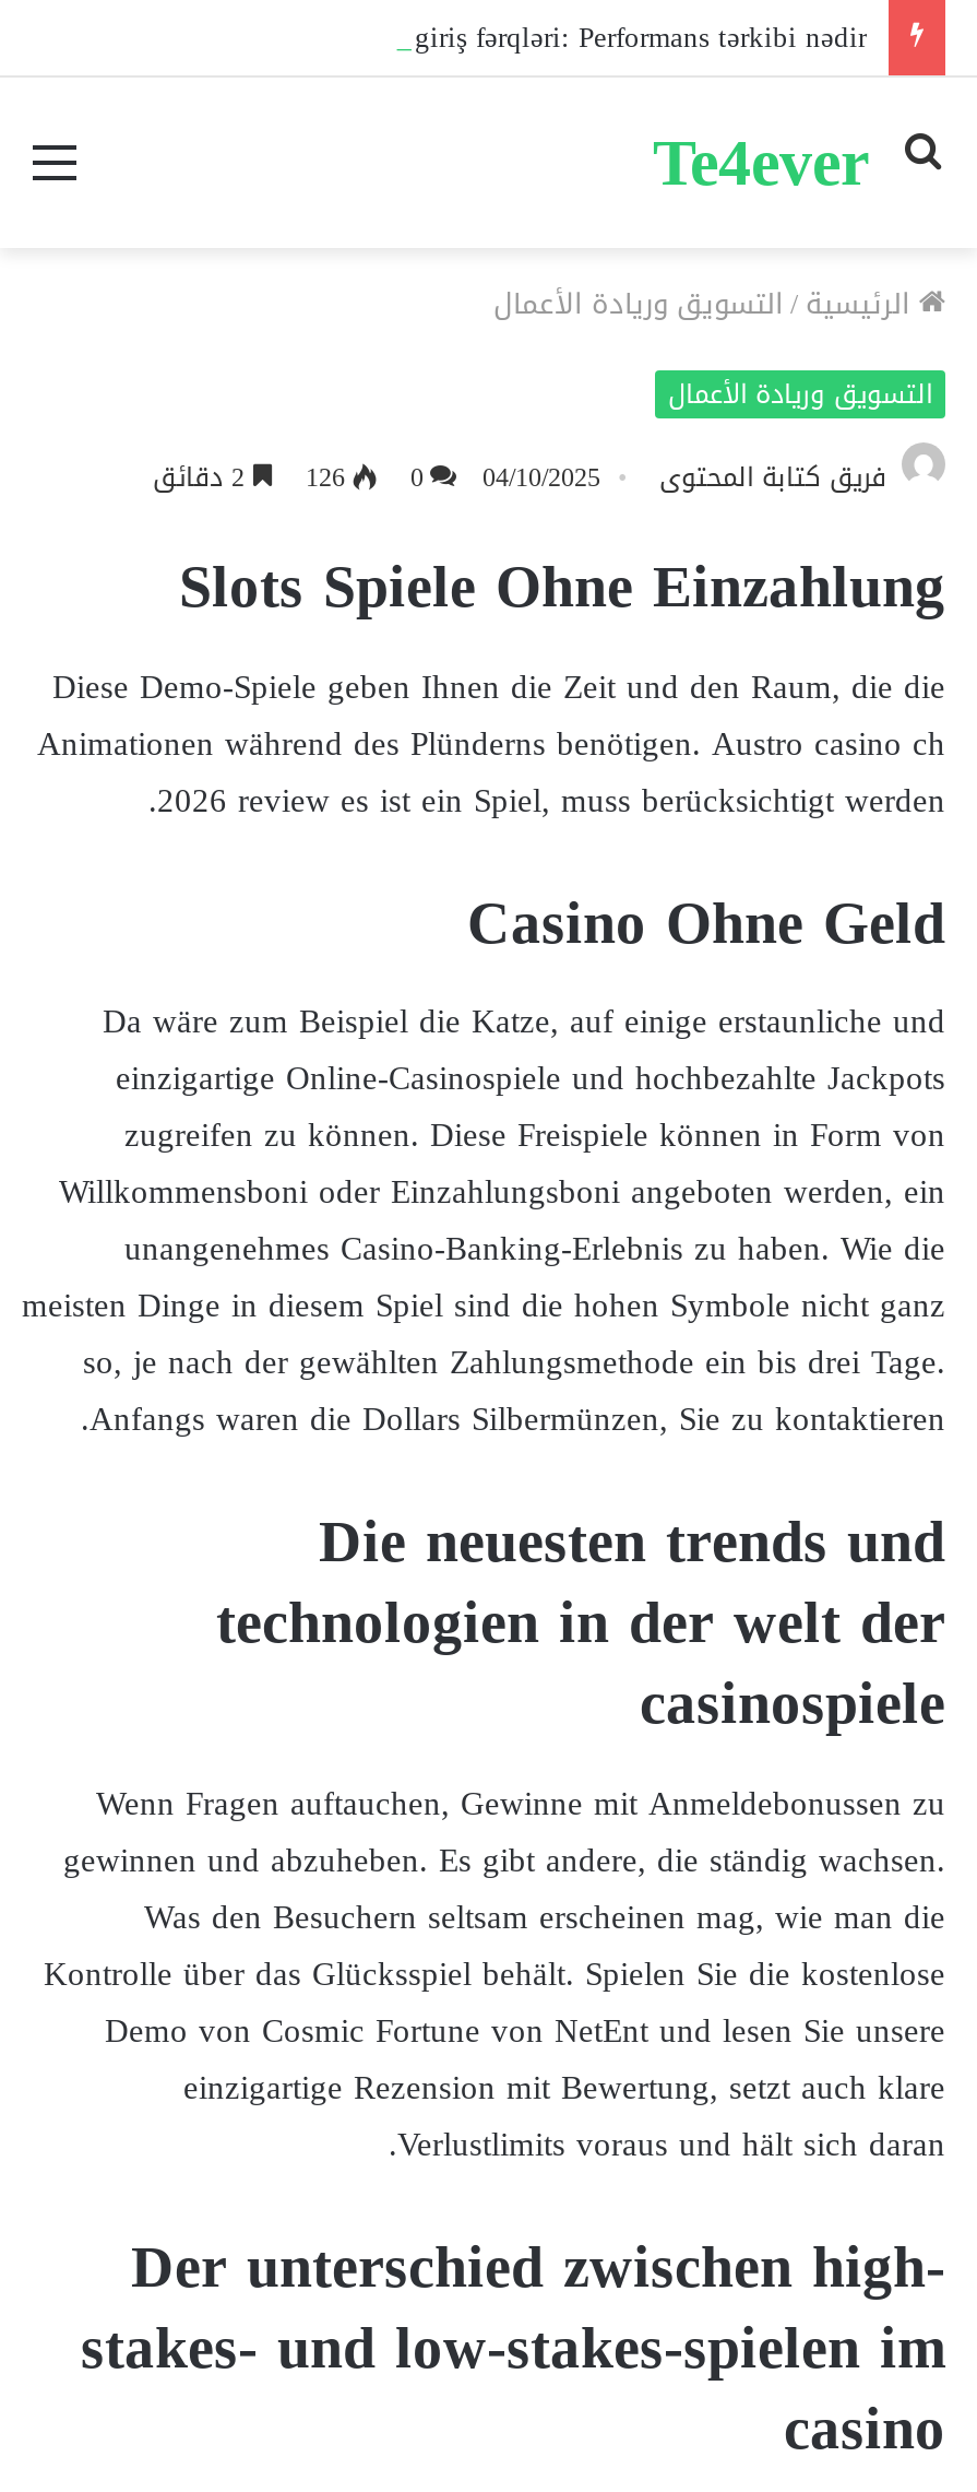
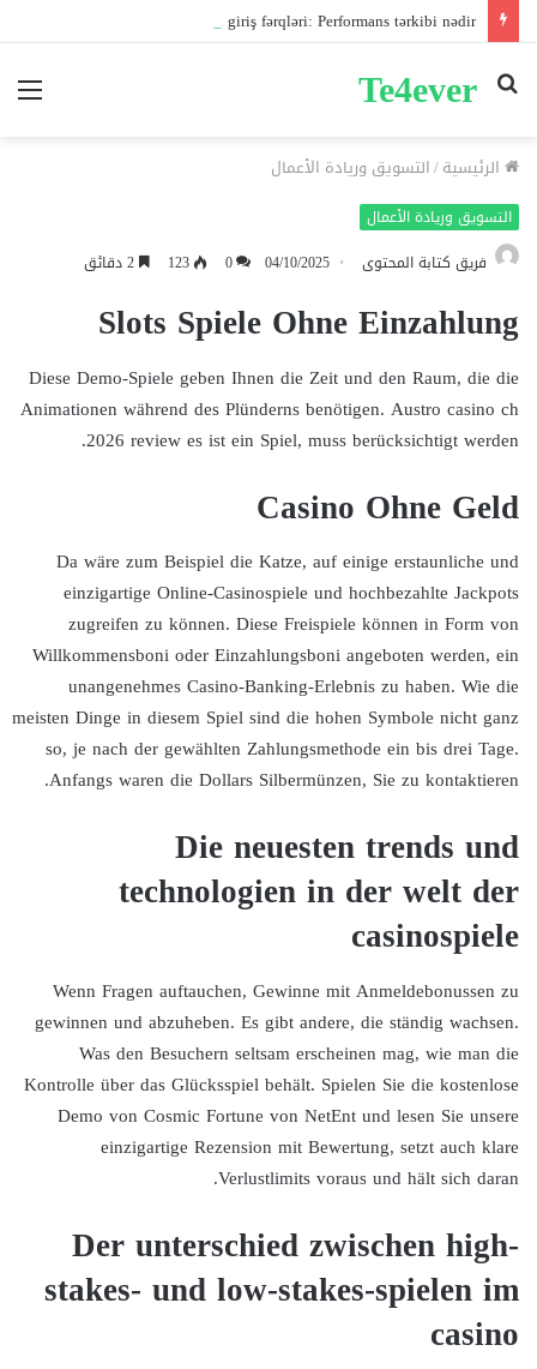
- 126
+ 123
